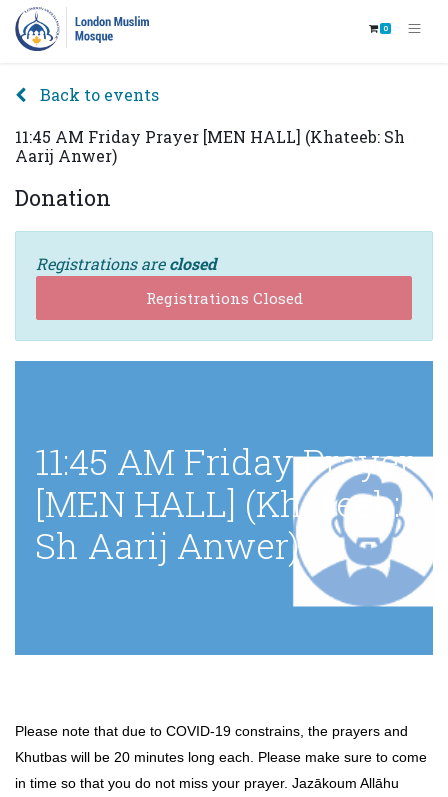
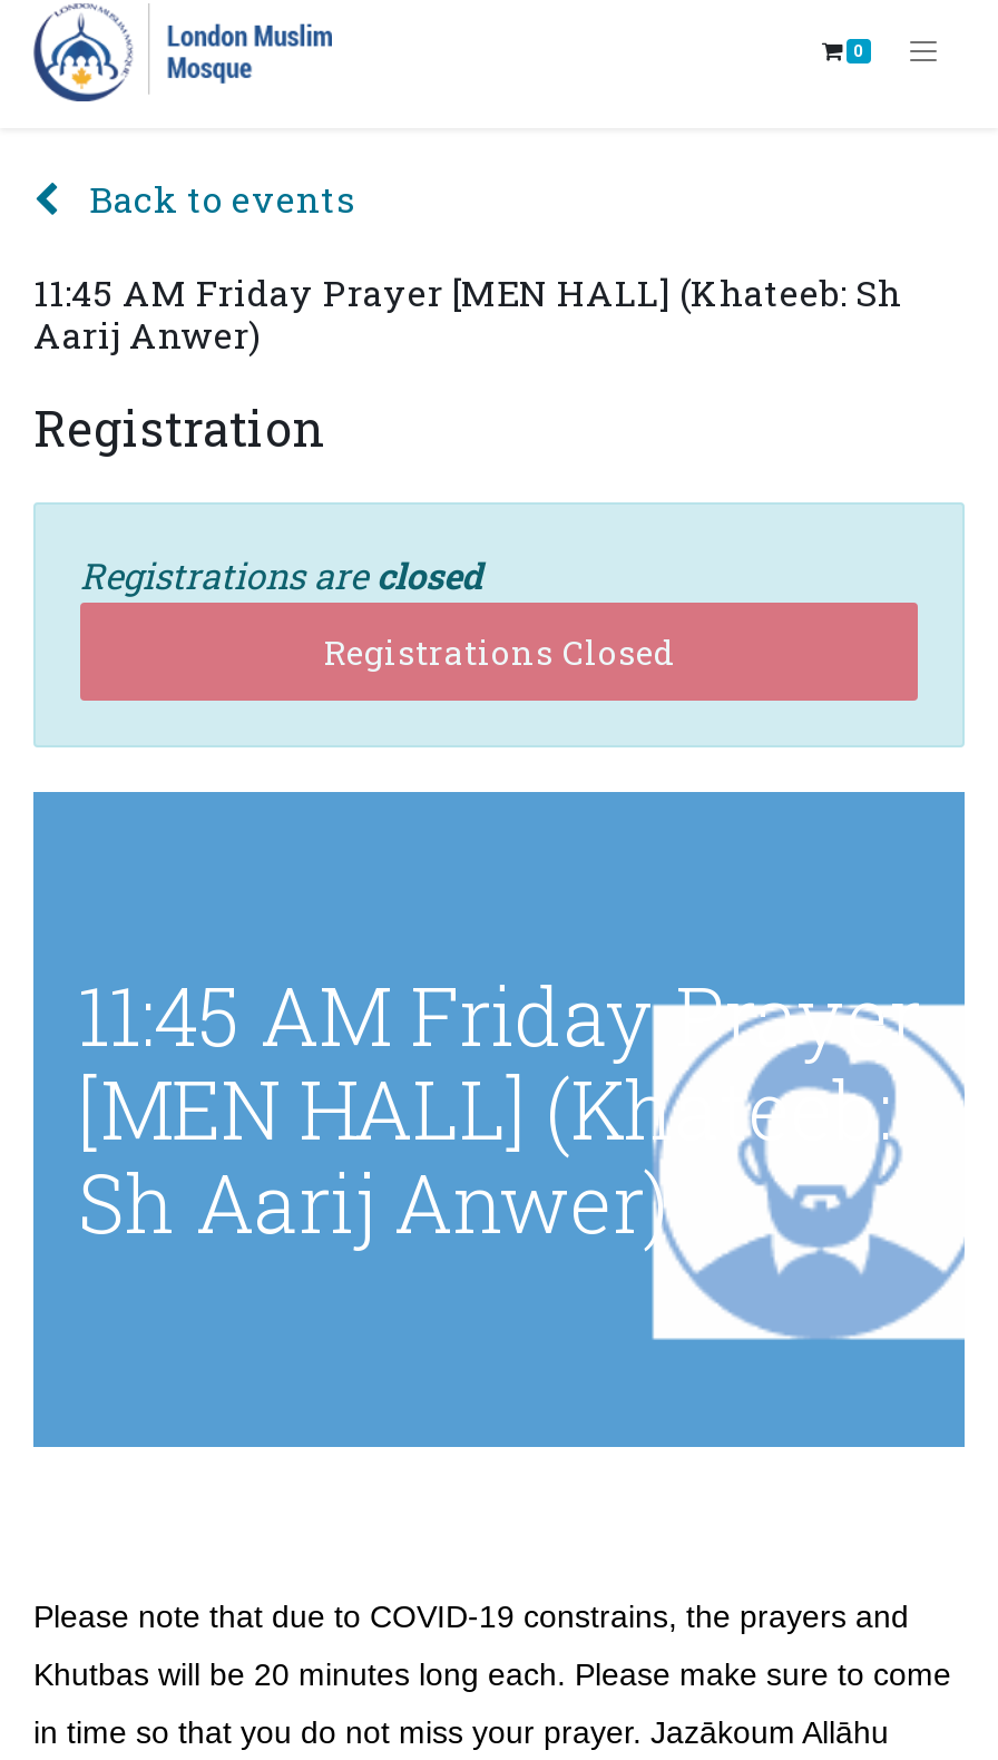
- Donation
+ Registration
